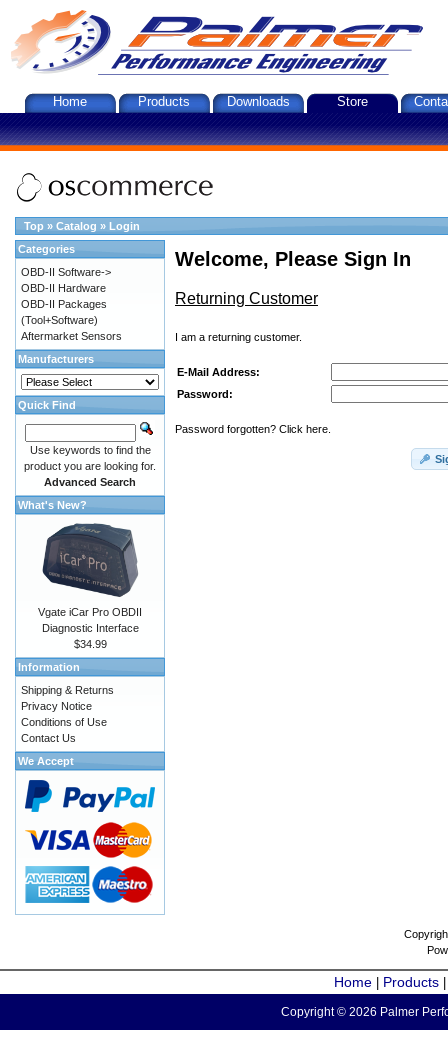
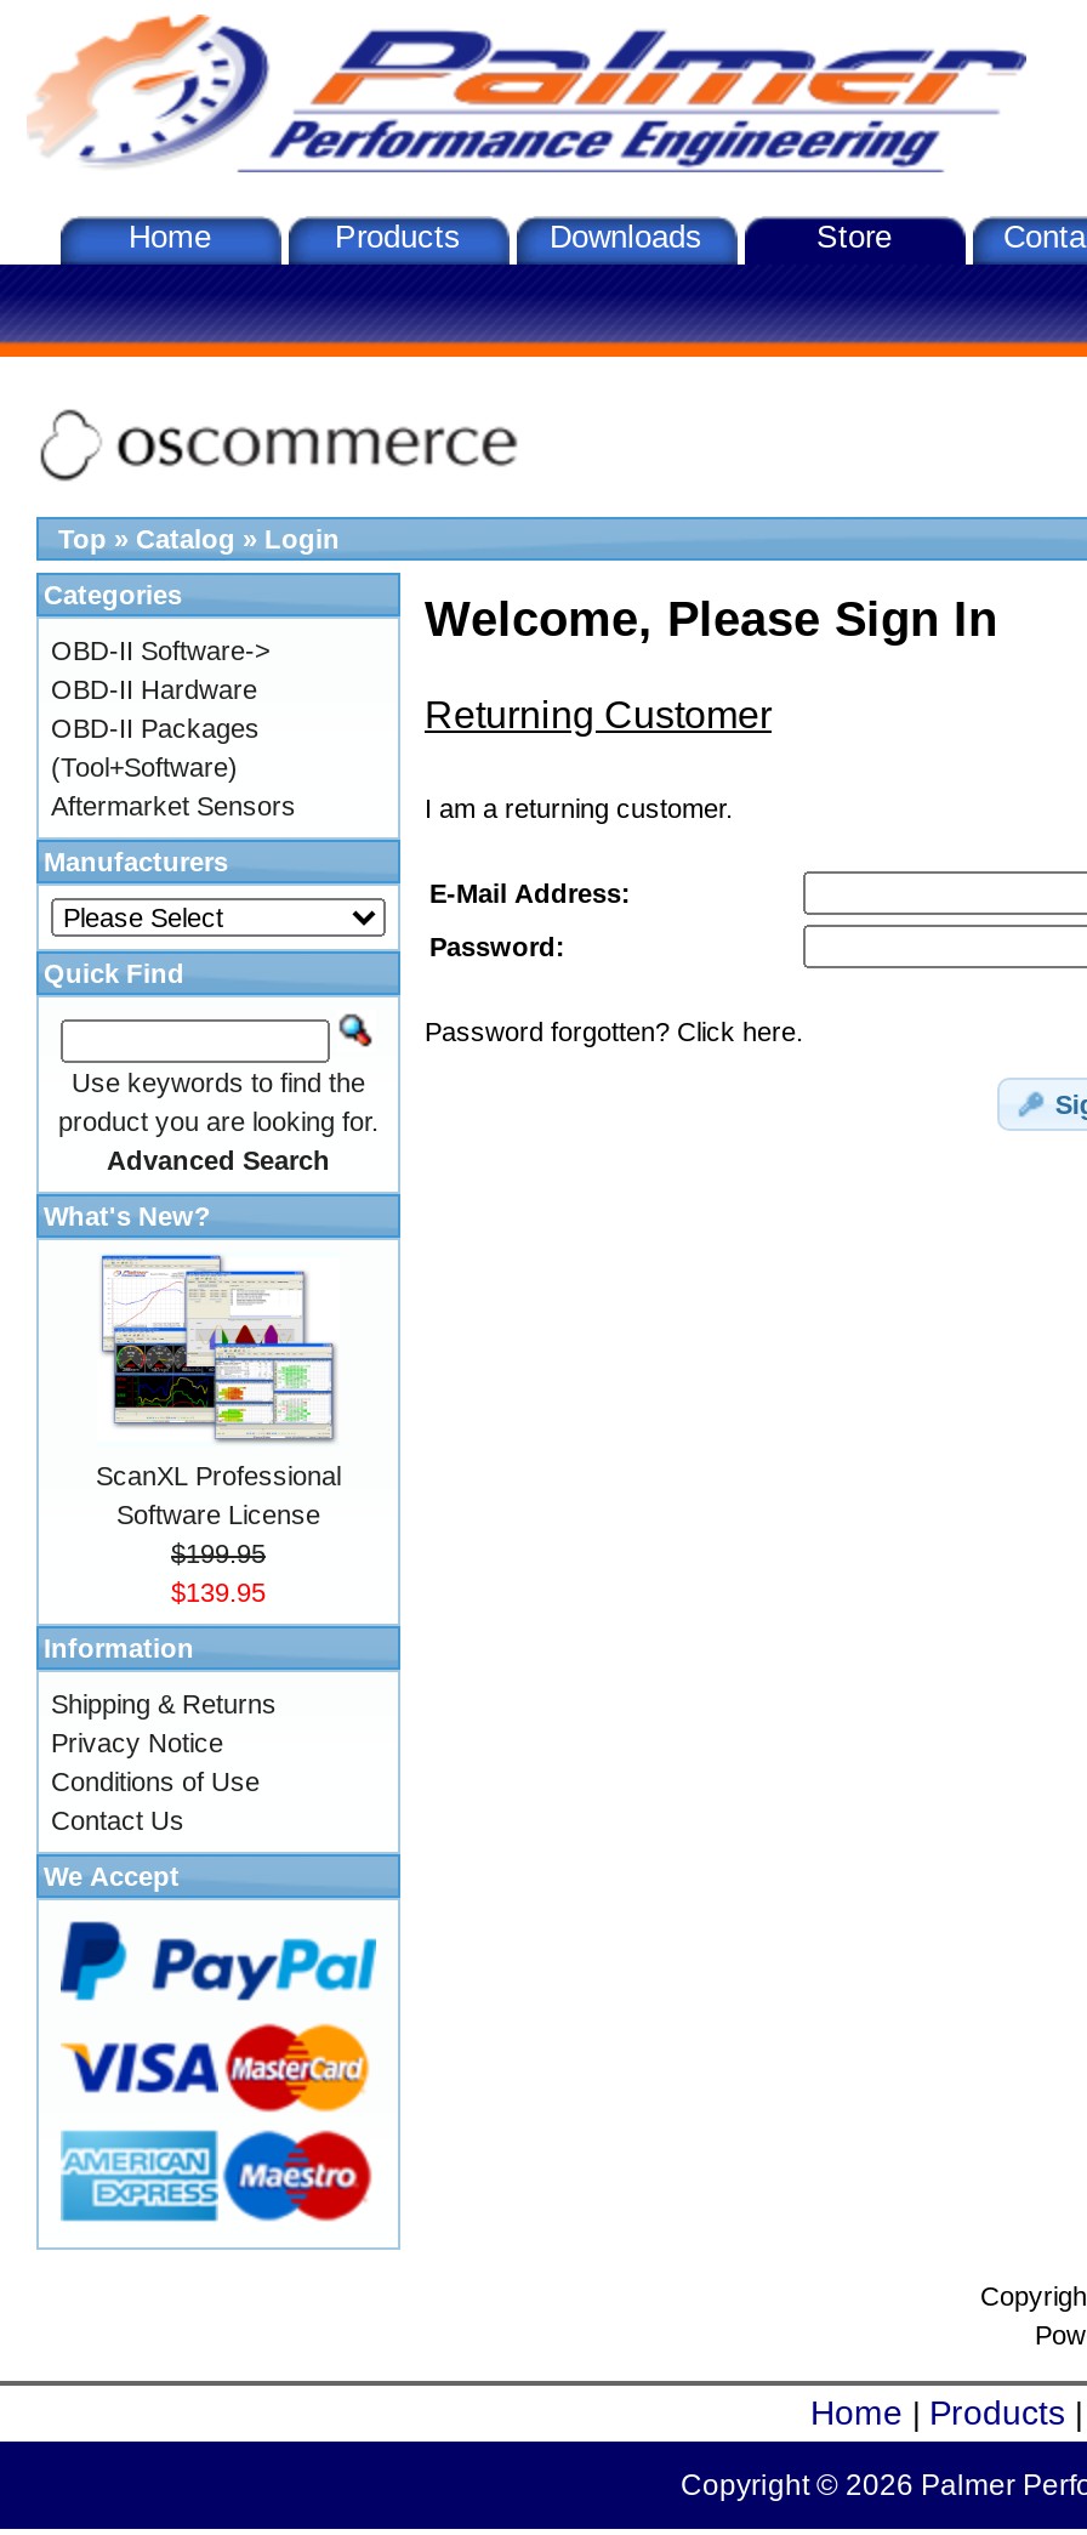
- [image]
- Vgate iCar Pro OBDII
- Diagnostic Interface
- $34.99
+ [image]
+ ScanXL Professional
+ Software License
+ $199.95
+ $139.95
